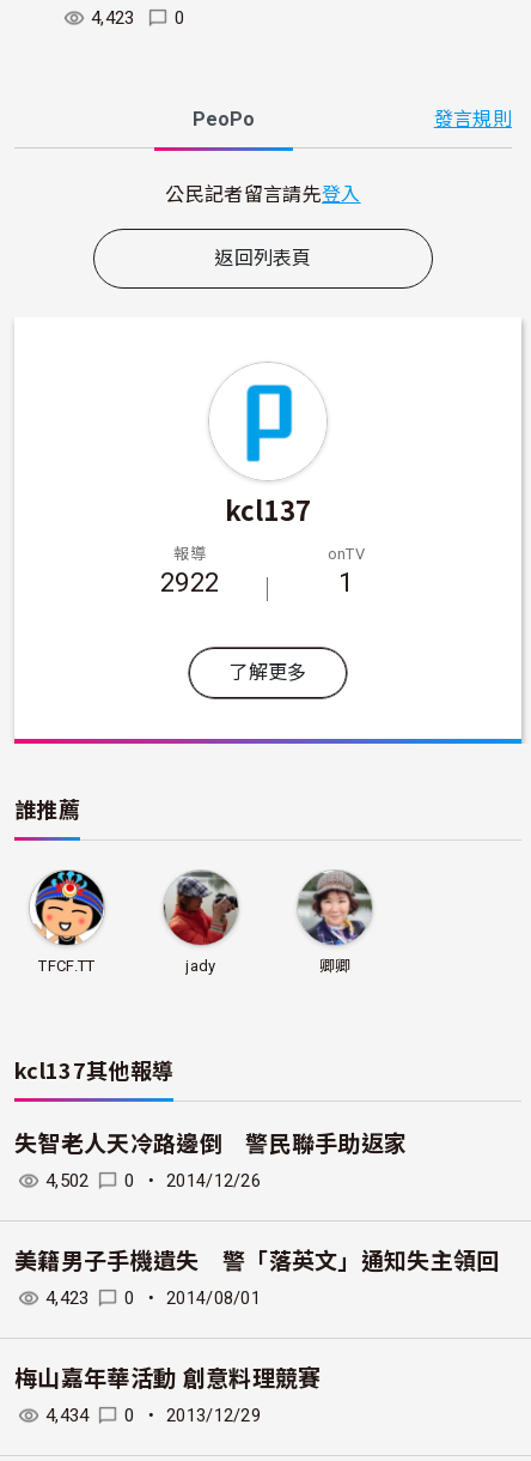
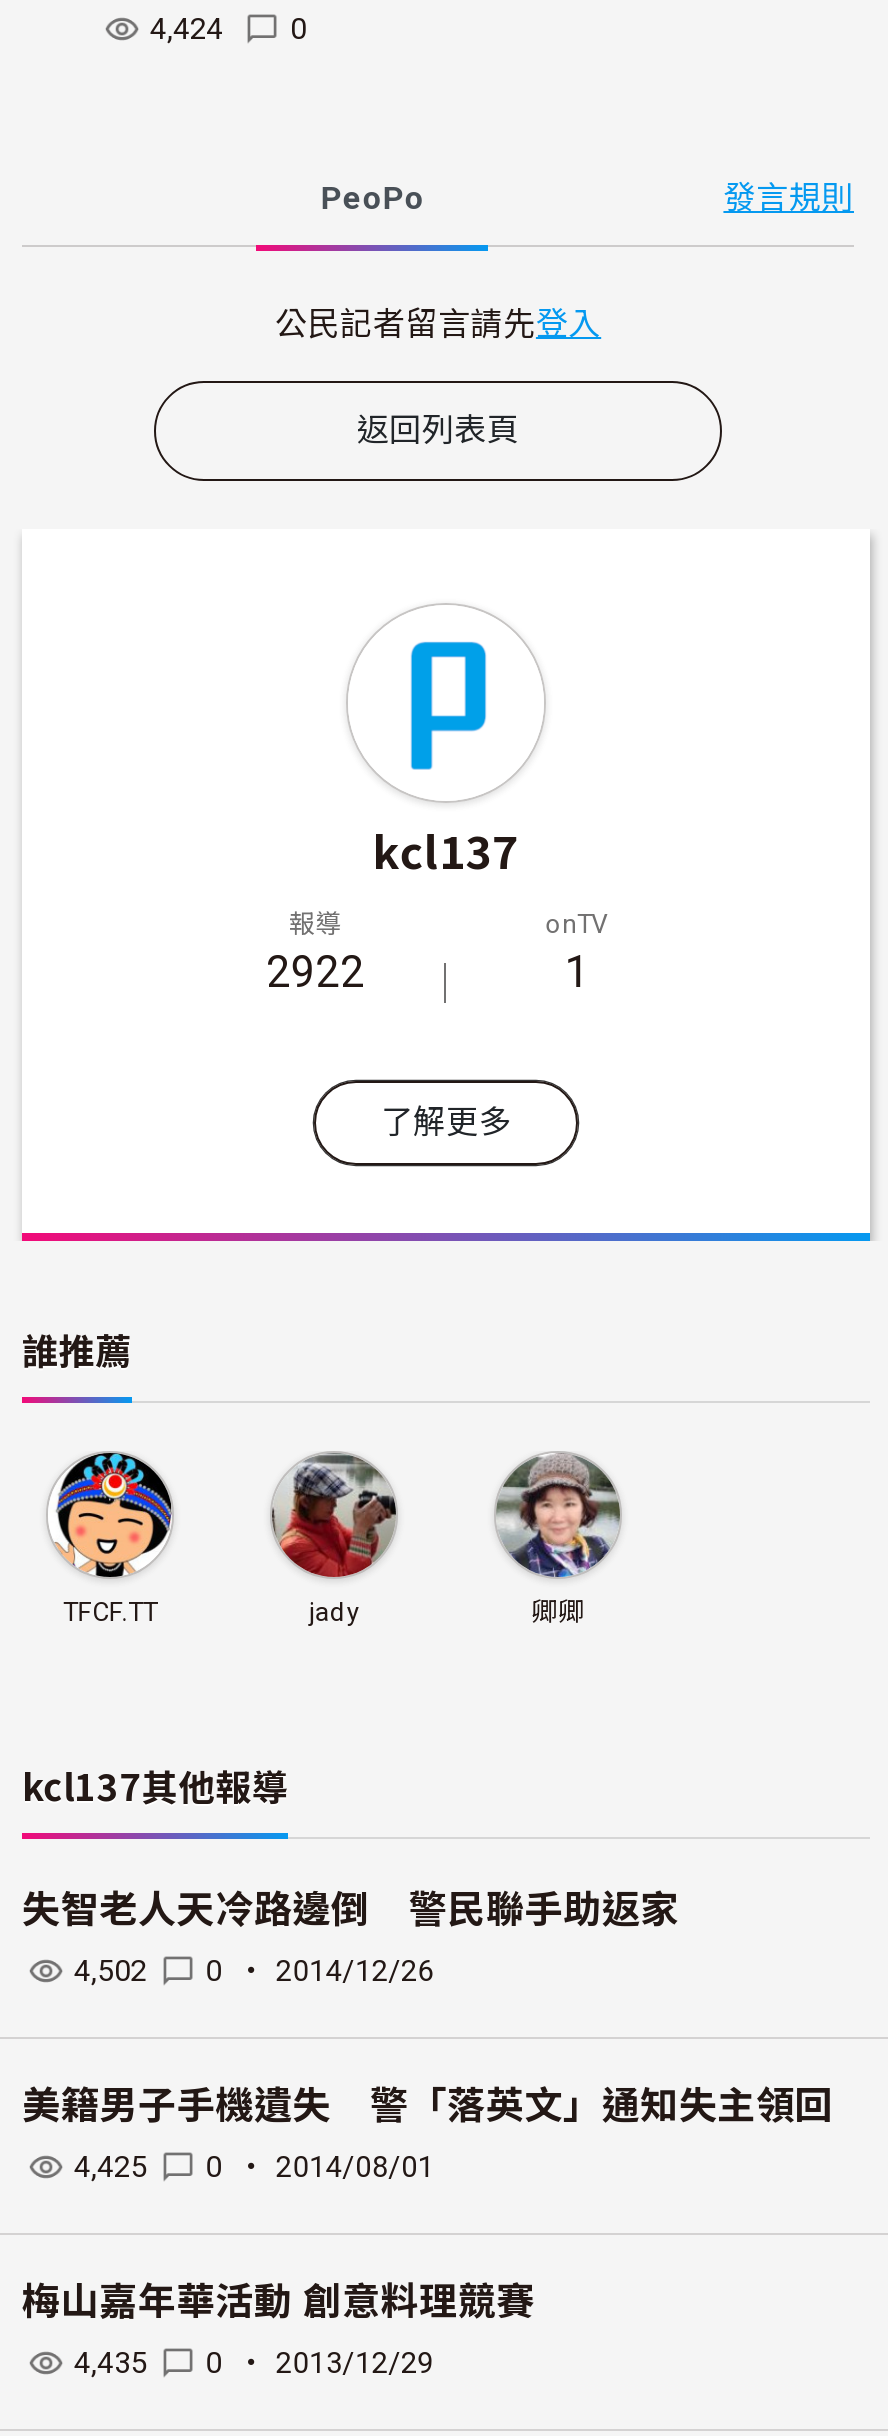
- 4,423 0
+ 4,424 0

- 4,423 0 ・2014/08/01
+ 4,425 0 ・2014/08/01

- 4,434 0 ・2013/12/29
+ 4,435 0 ・2013/12/29
